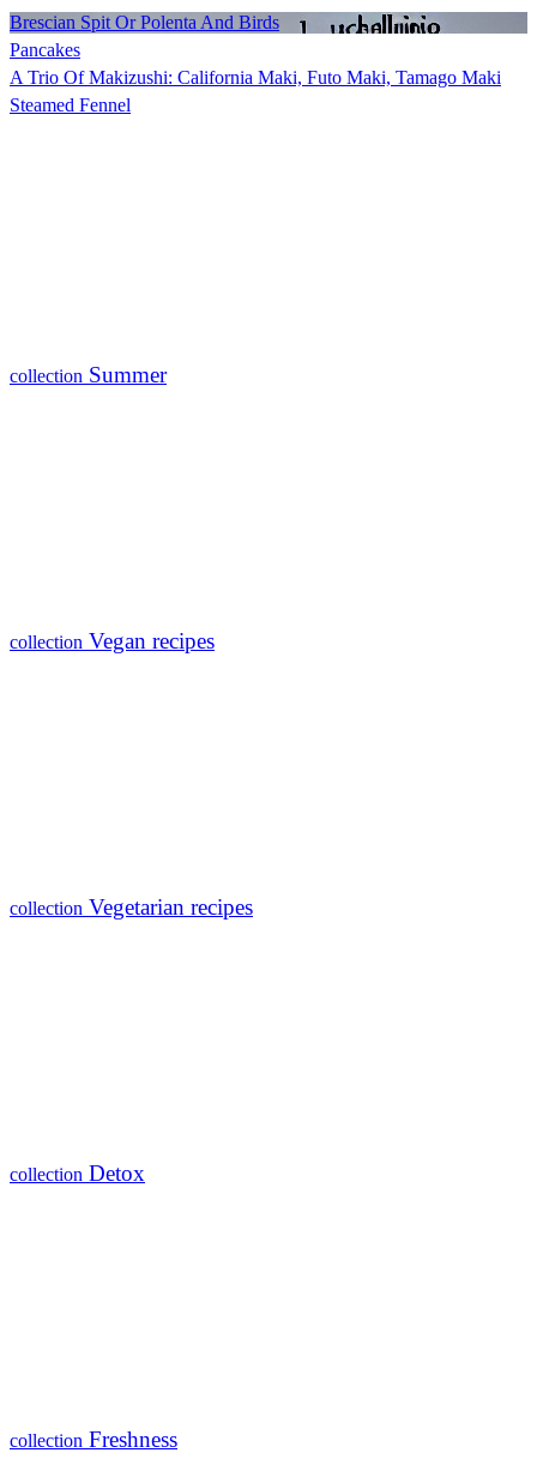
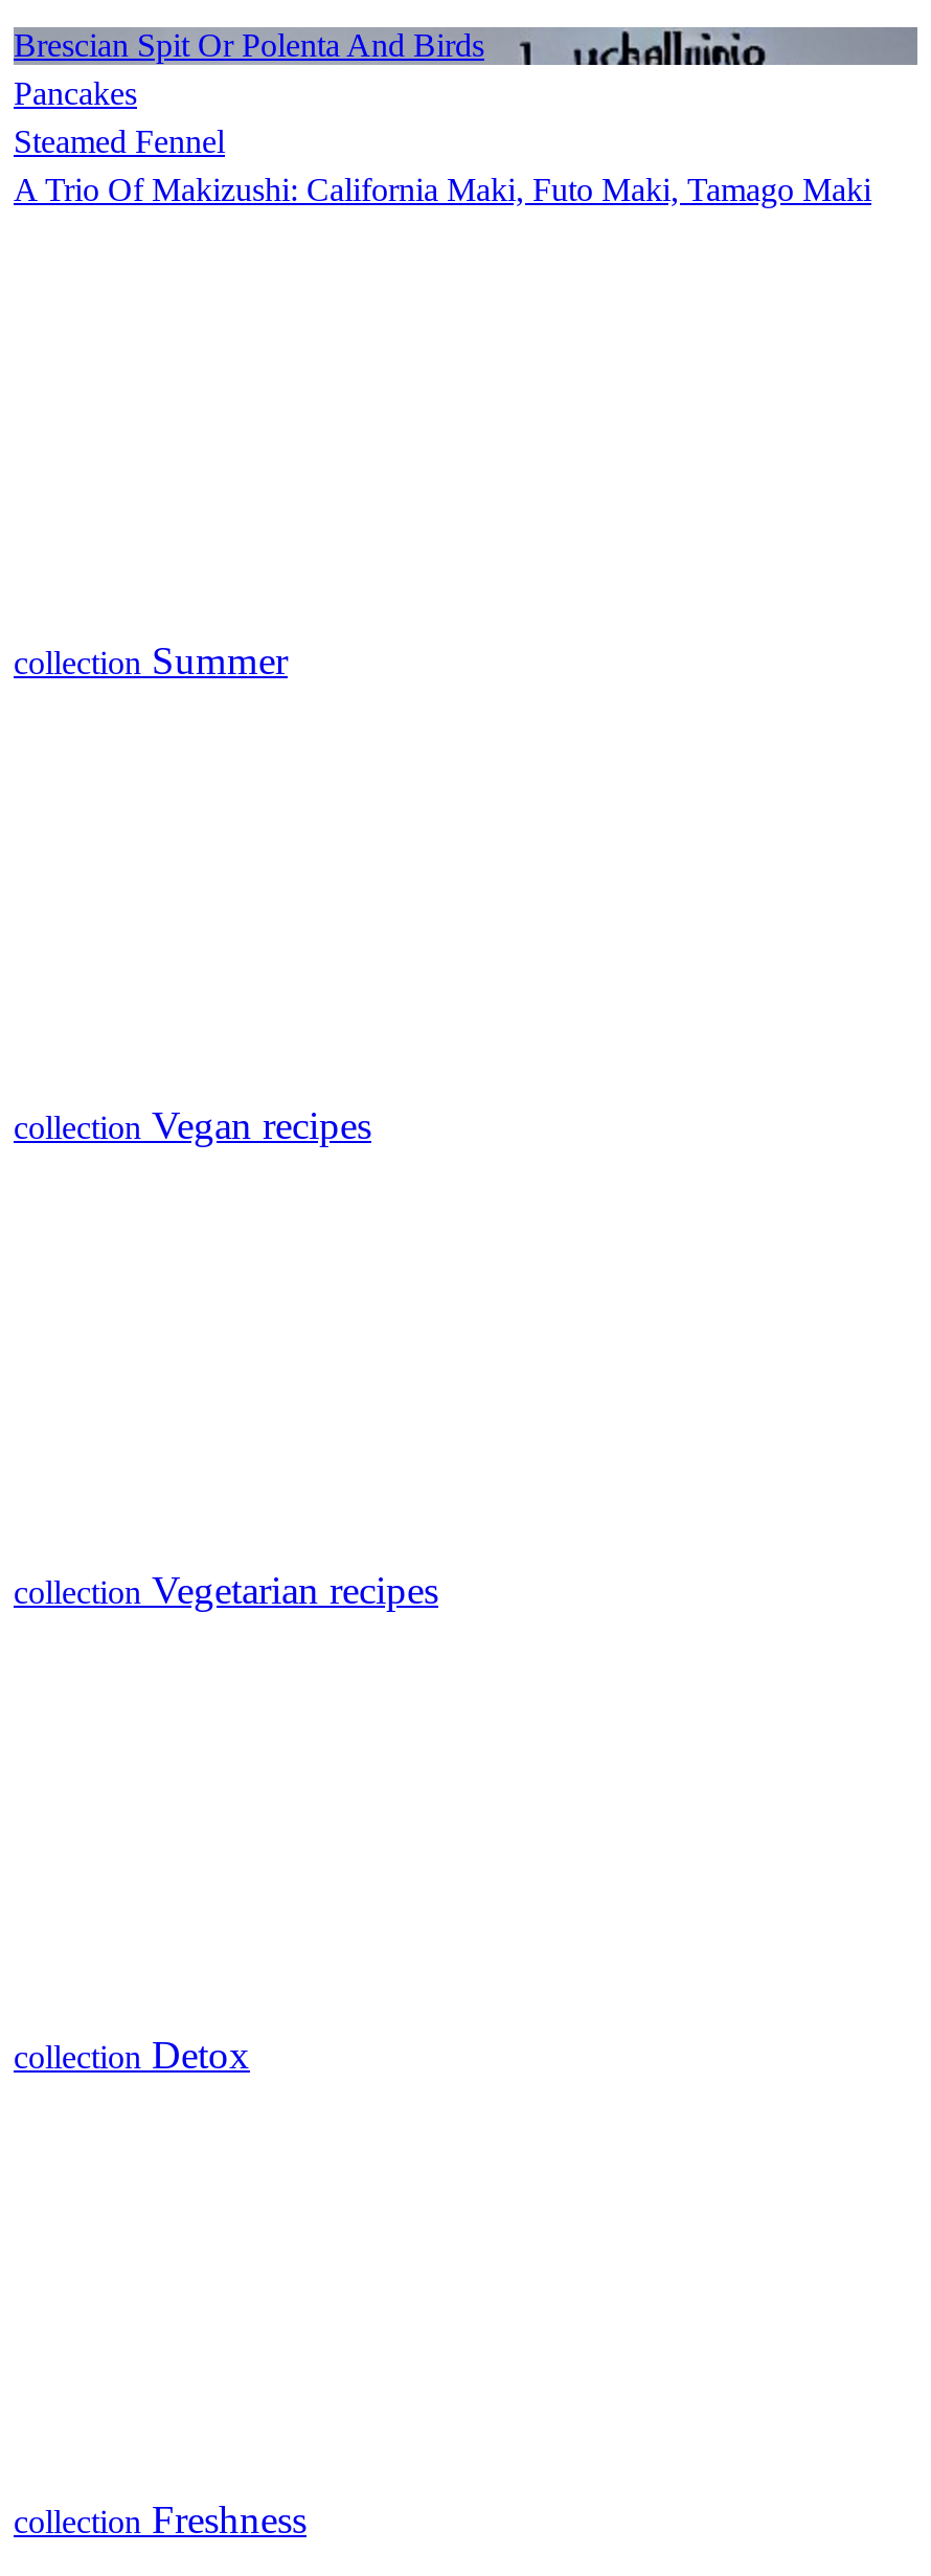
moved down: A Trio Of Makizushi: California Maki, Futo Maki, Tamago Maki

moved up: Steamed Fennel
